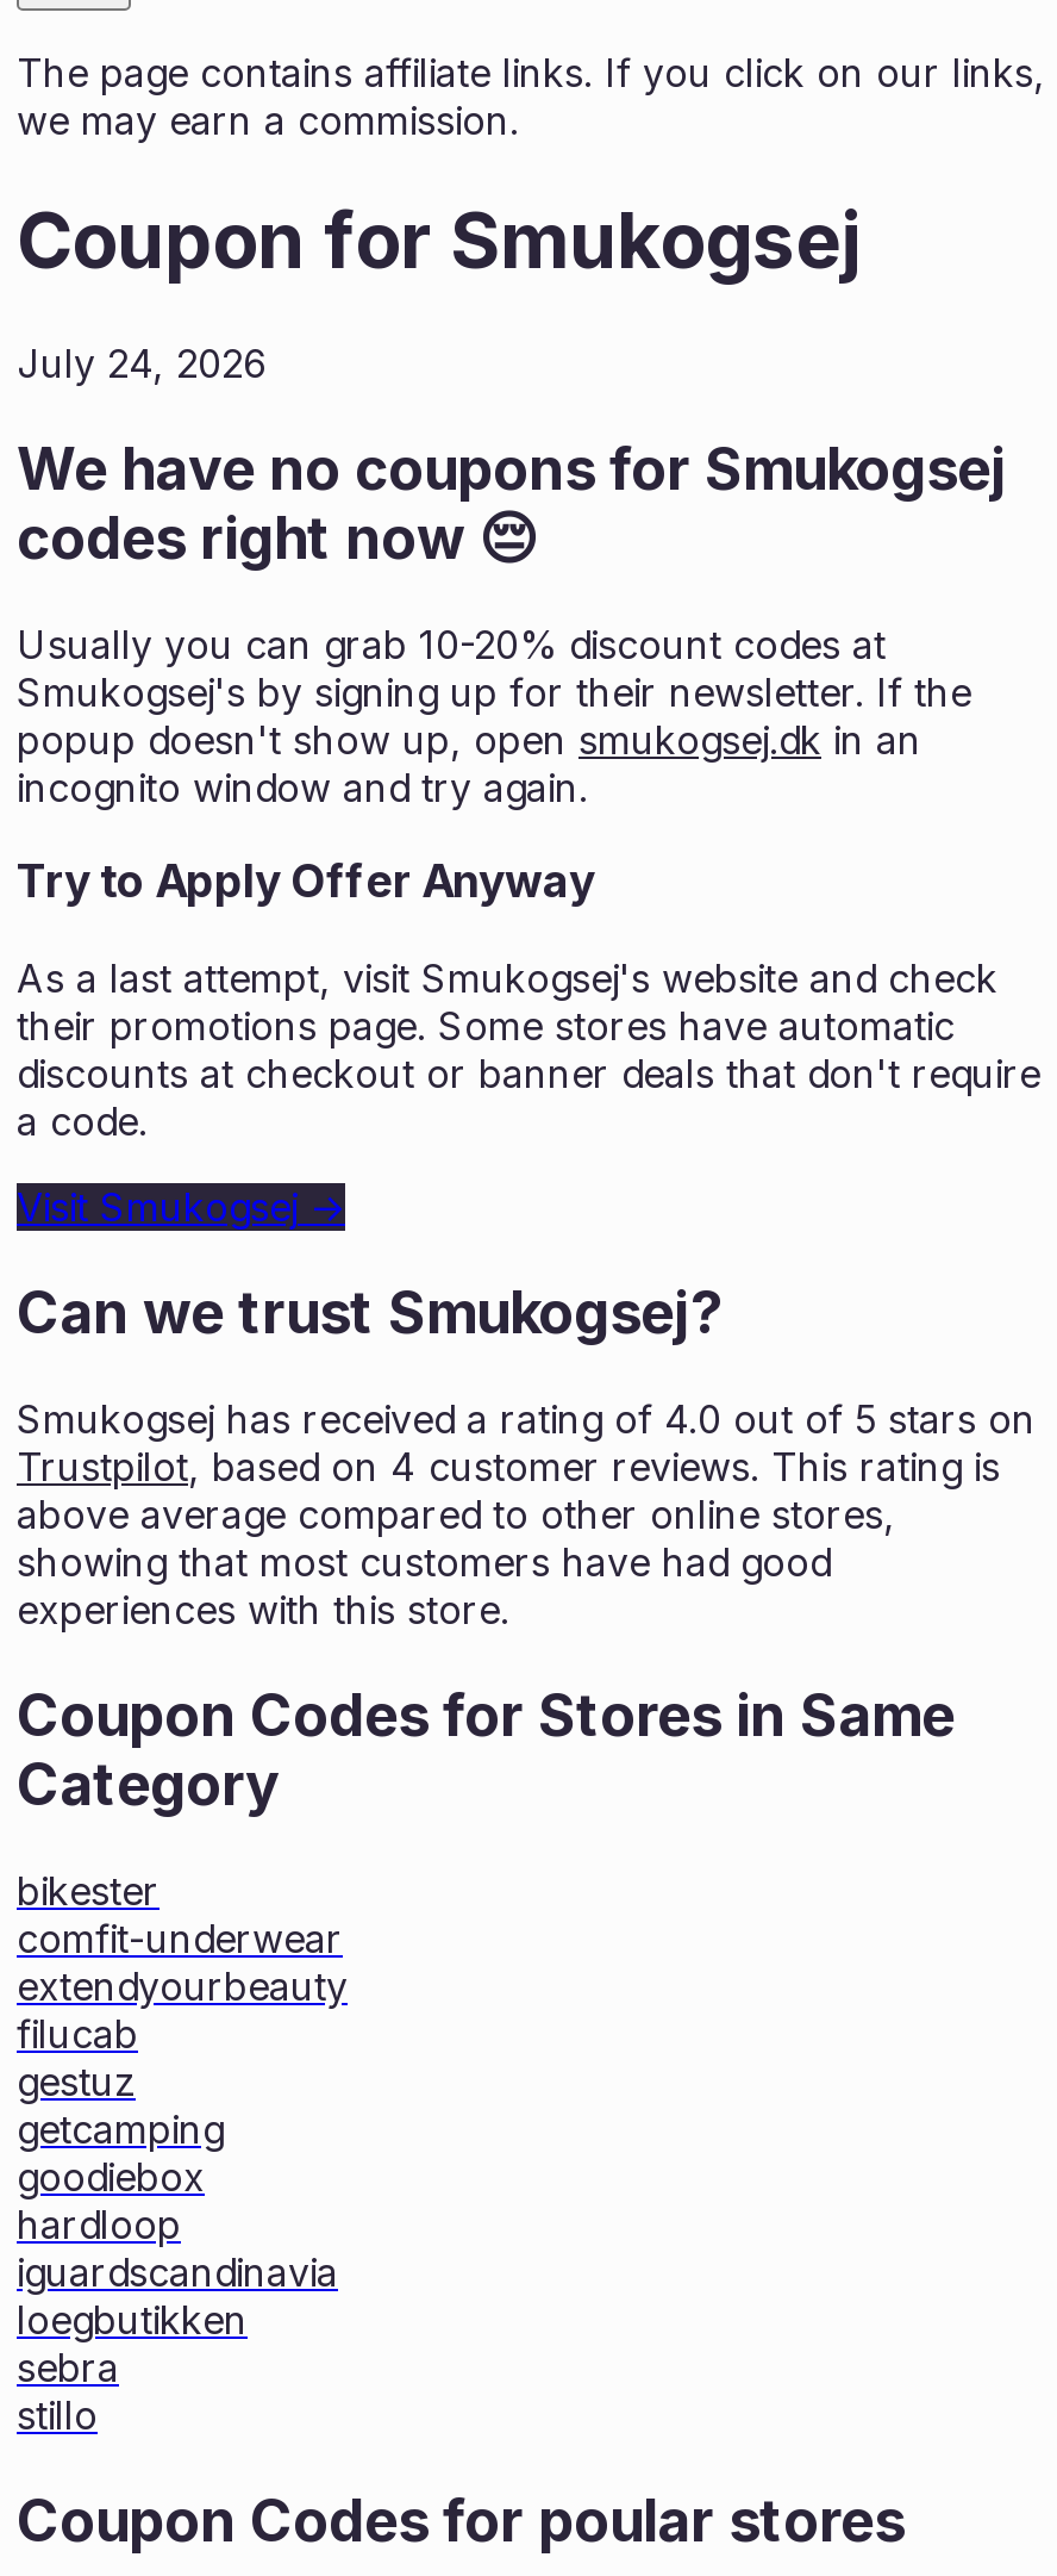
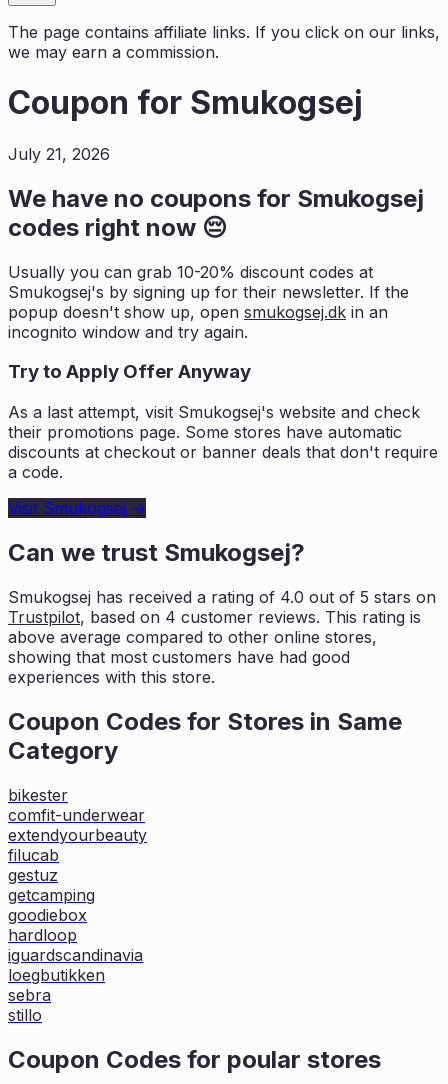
- July 24, 2026
+ July 21, 2026
